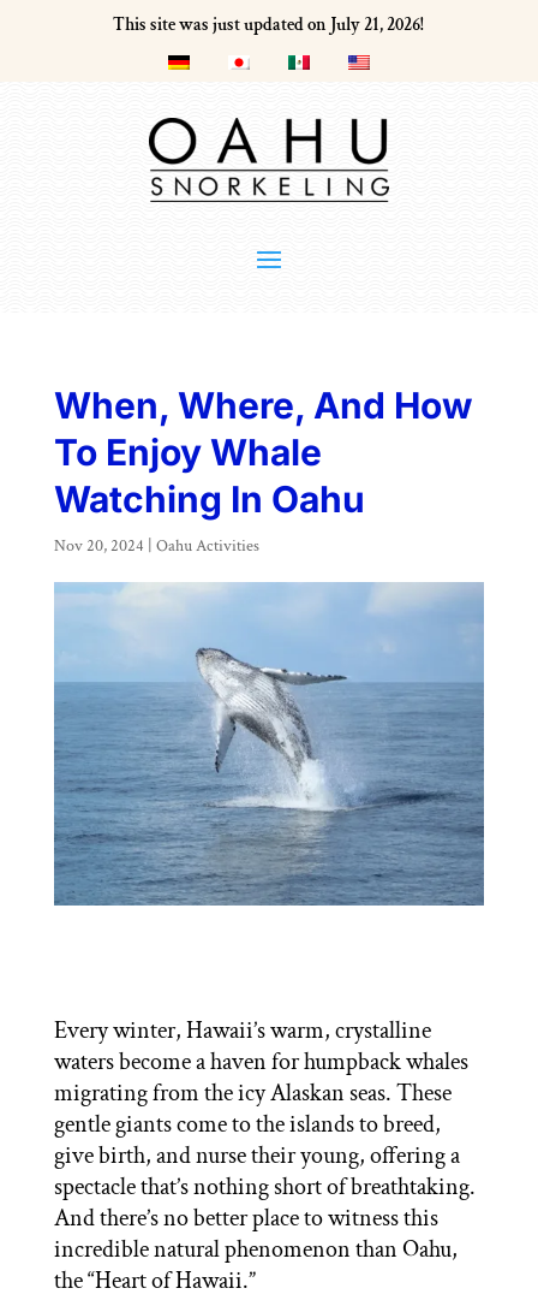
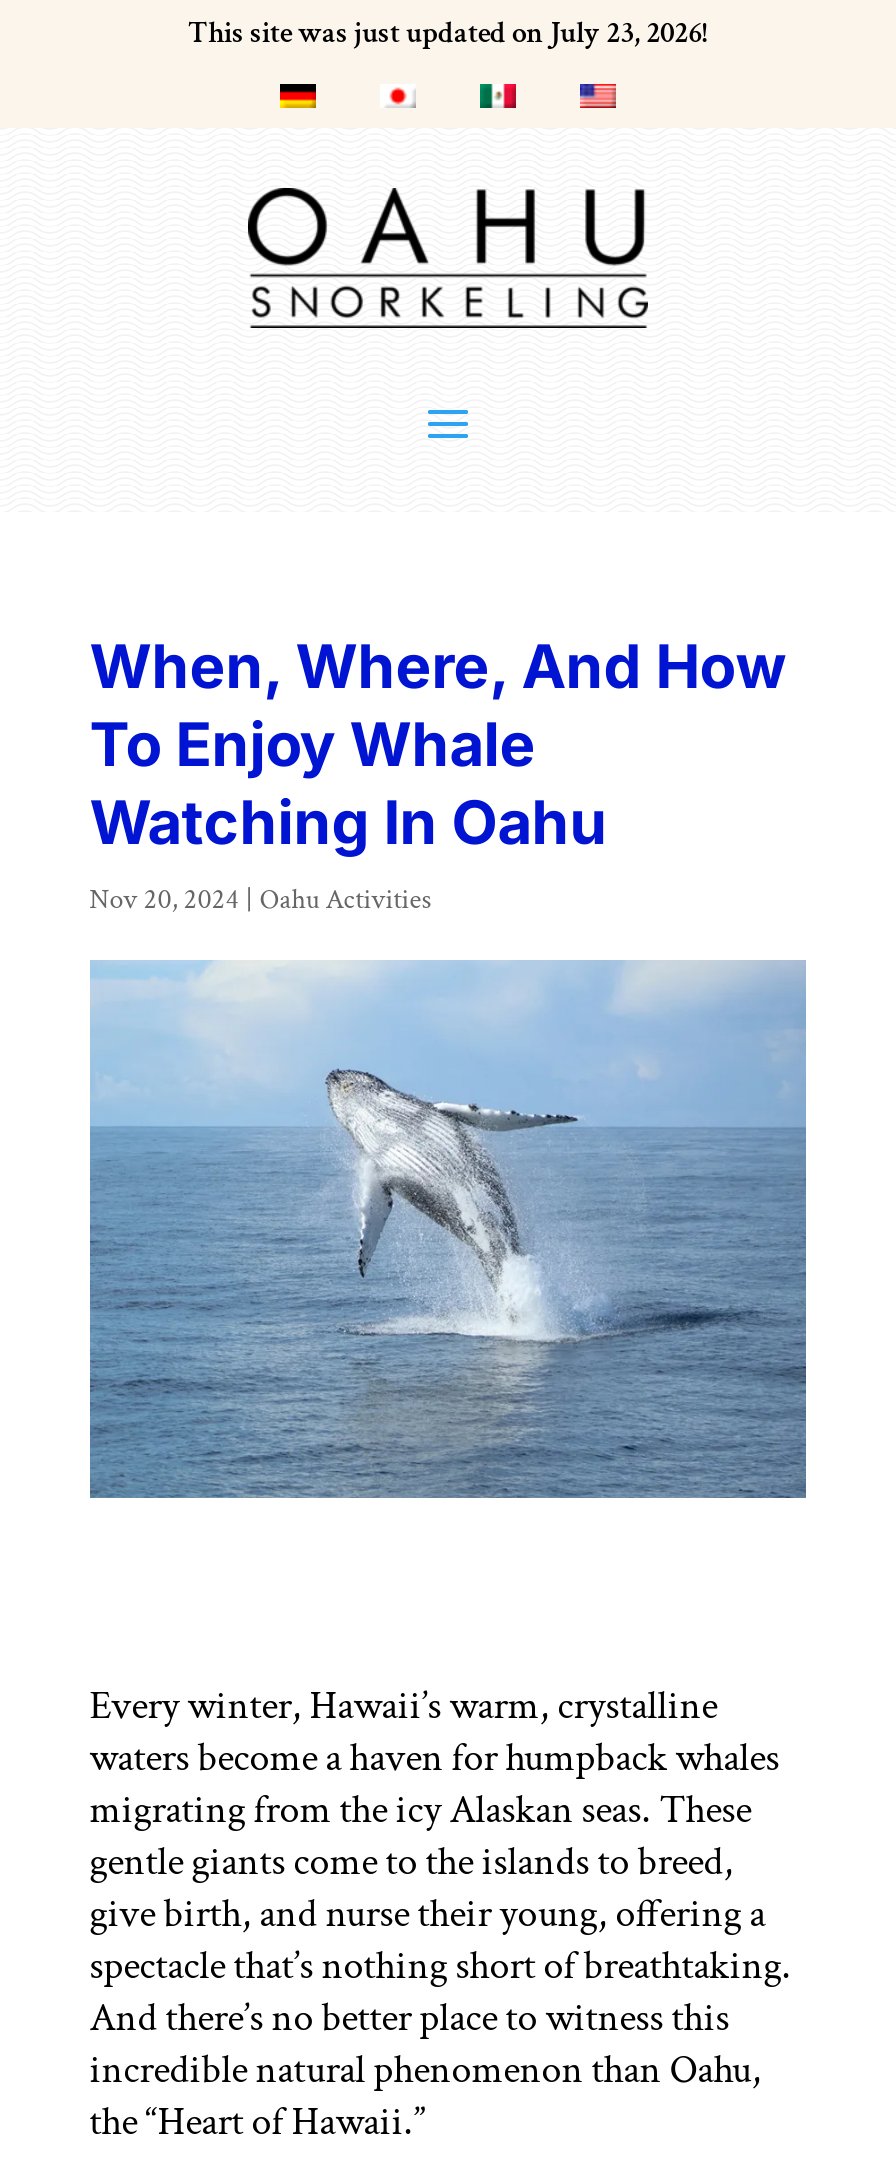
- This site was just updated on July 21, 2026!
+ This site was just updated on July 23, 2026!
